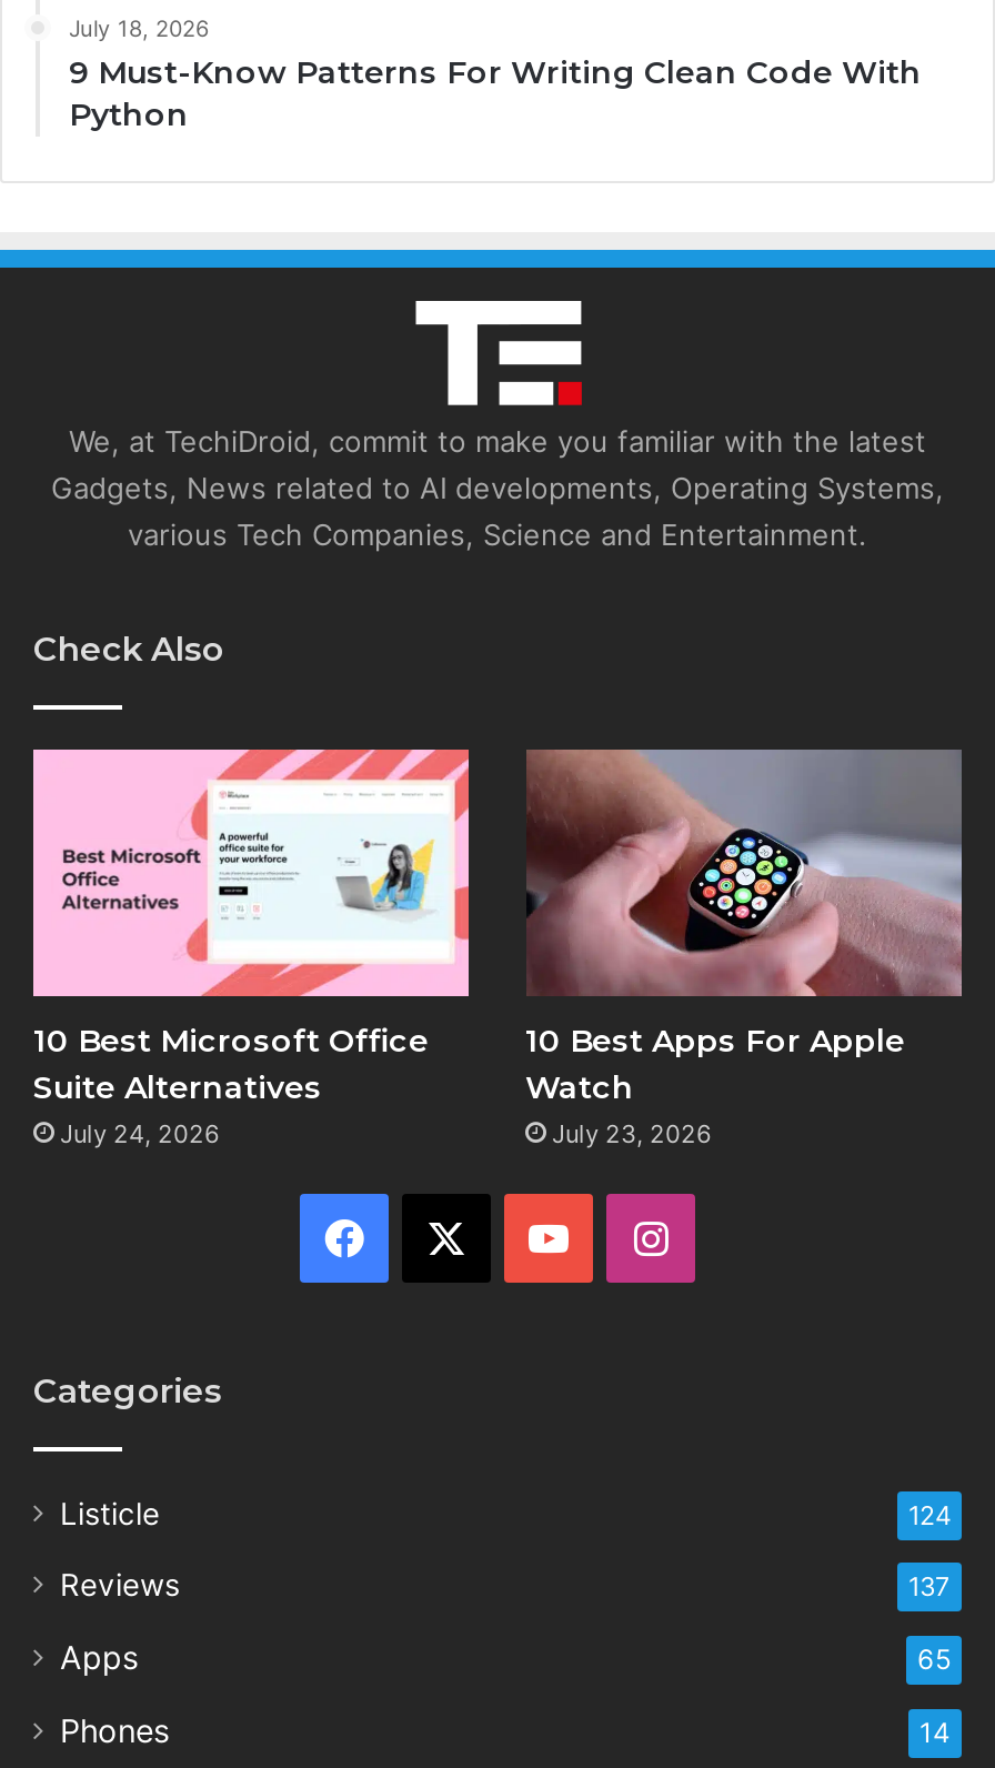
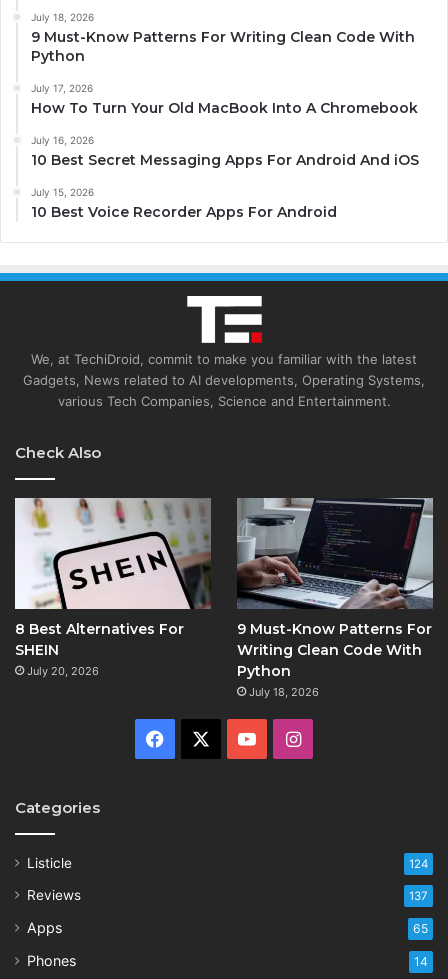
+ July 17, 2026
+ How To Turn Your Old MacBook Into A Chromebook
+ July 16, 2026
+ 10 Best Secret Messaging Apps For Android And iOS
+ July 15, 2026
+ 10 Best Voice Recorder Apps For Android

- [image]
- 10 Best Microsoft Office
- Suite Alternatives
- July 24, 2026
+ [image]
+ 8 Best Alternatives For
+ SHEIN
+ July 20, 2026

- [image]
- 10 Best Apps For Apple
- Watch
- July 23, 2026
+ [image]
+ 9 Must-Know Patterns For
+ Writing Clean Code With
+ Python
+ July 18, 2026
